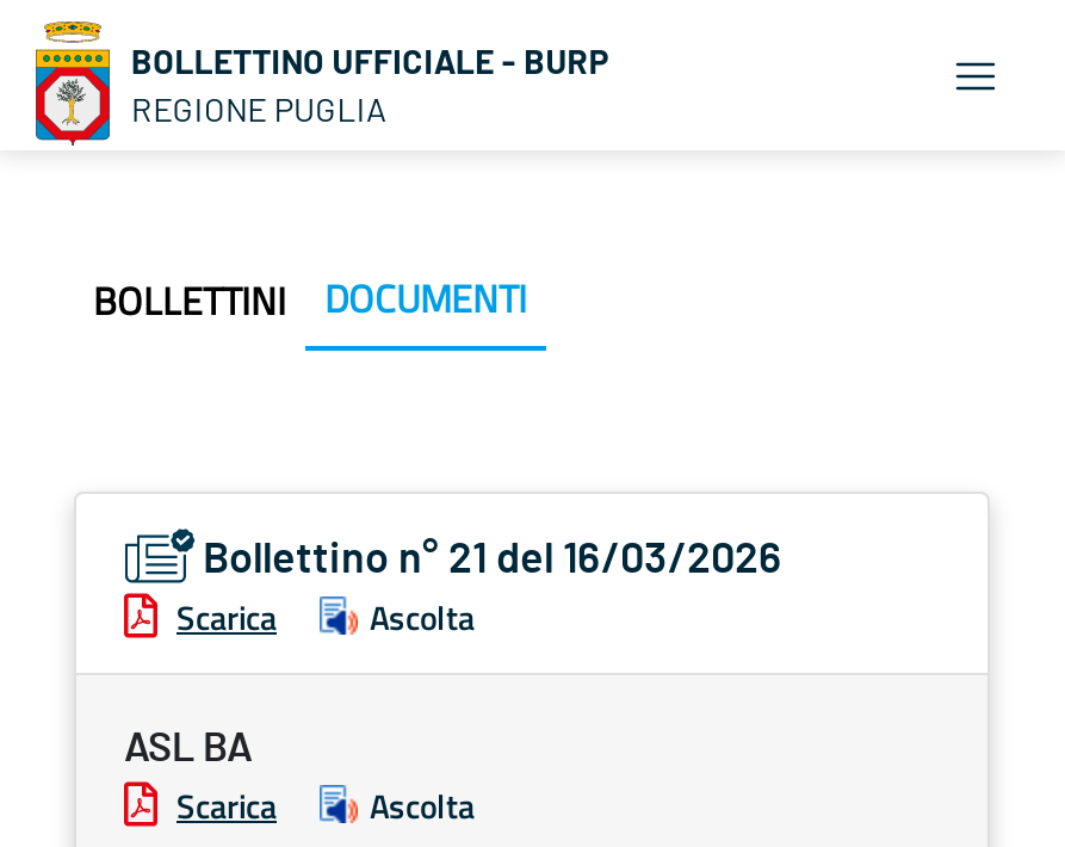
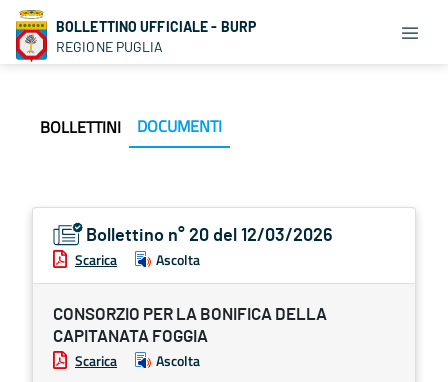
- Bollettino n° 21 del 16/03/2026
+ Bollettino n° 20 del 12/03/2026

- ASL BA
+ CONSORZIO PER LA BONIFICA DELLA
+ CAPITANATA FOGGIA
